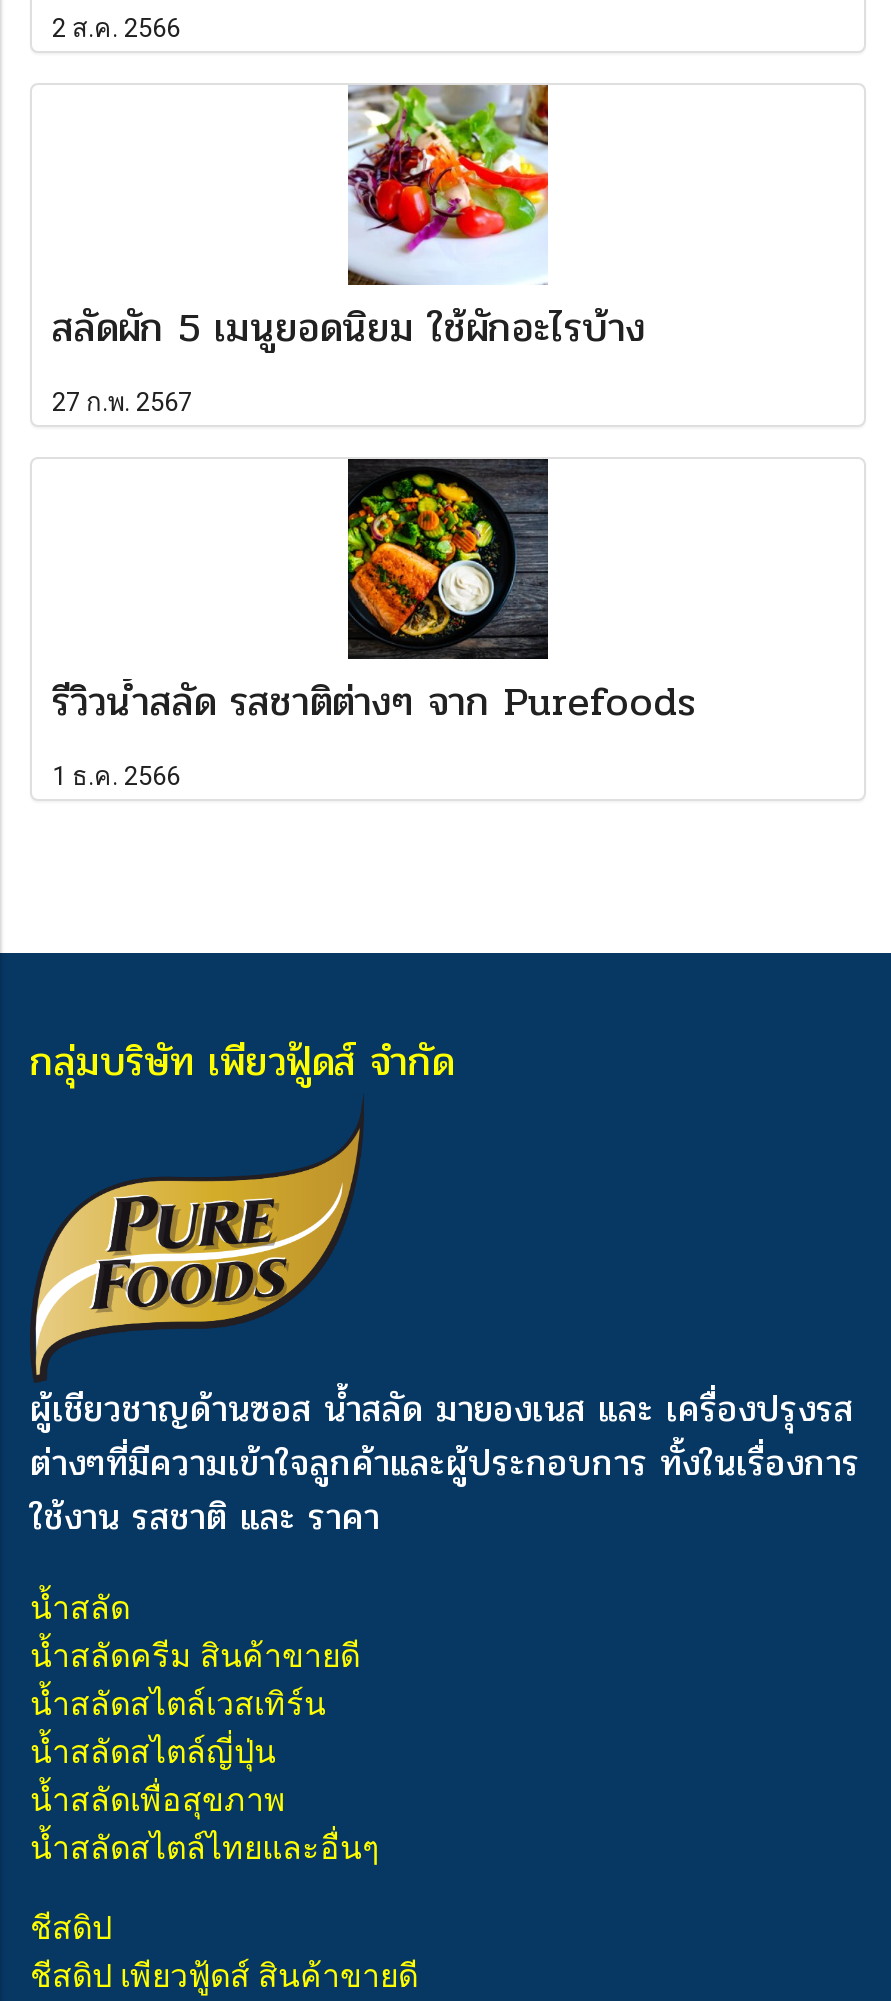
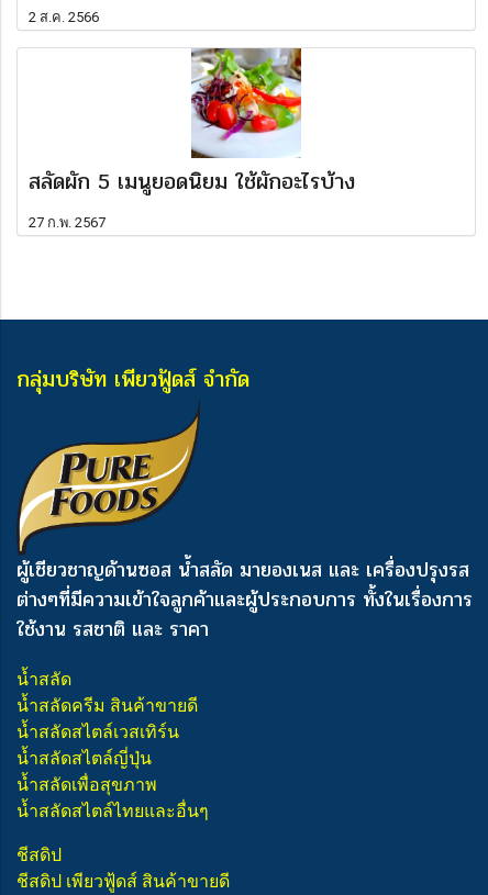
- [image]
- รีวิวน้ำสลัด รสชาติต่างๆ จาก Purefoods
- 1 ธ.ค. 2566
